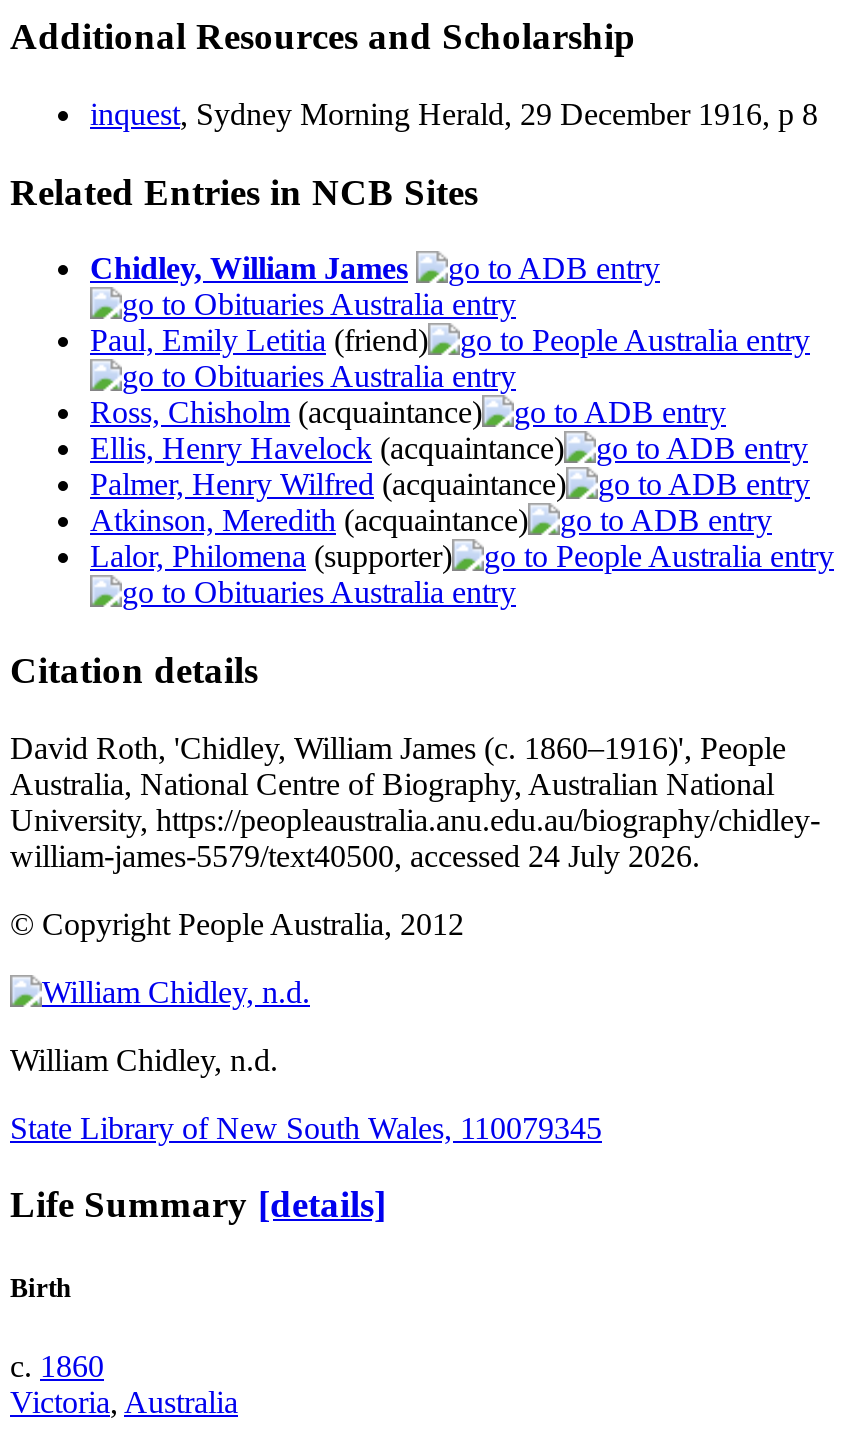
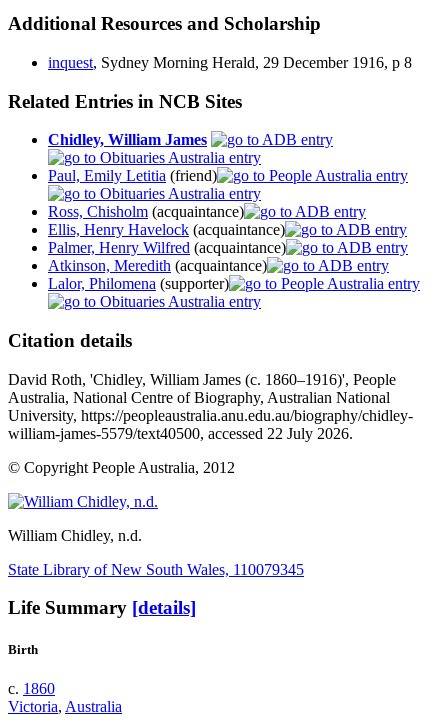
- william-james-5579/text40500, accessed 24 July 2026.
+ william-james-5579/text40500, accessed 22 July 2026.
